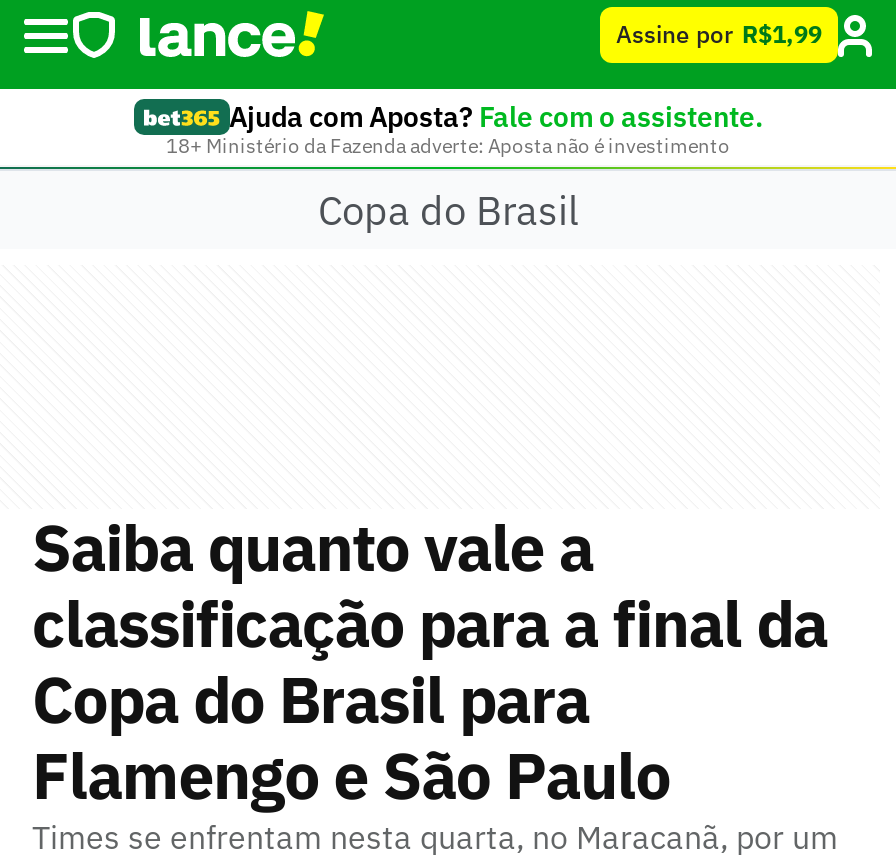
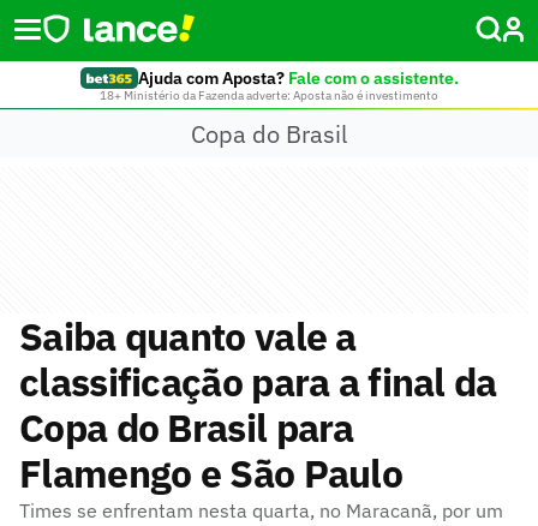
- Assine por R$1,99
